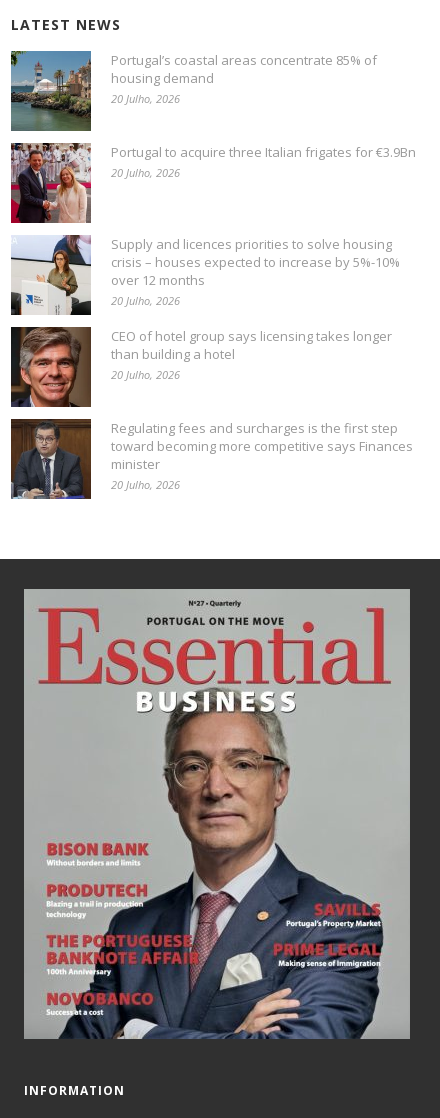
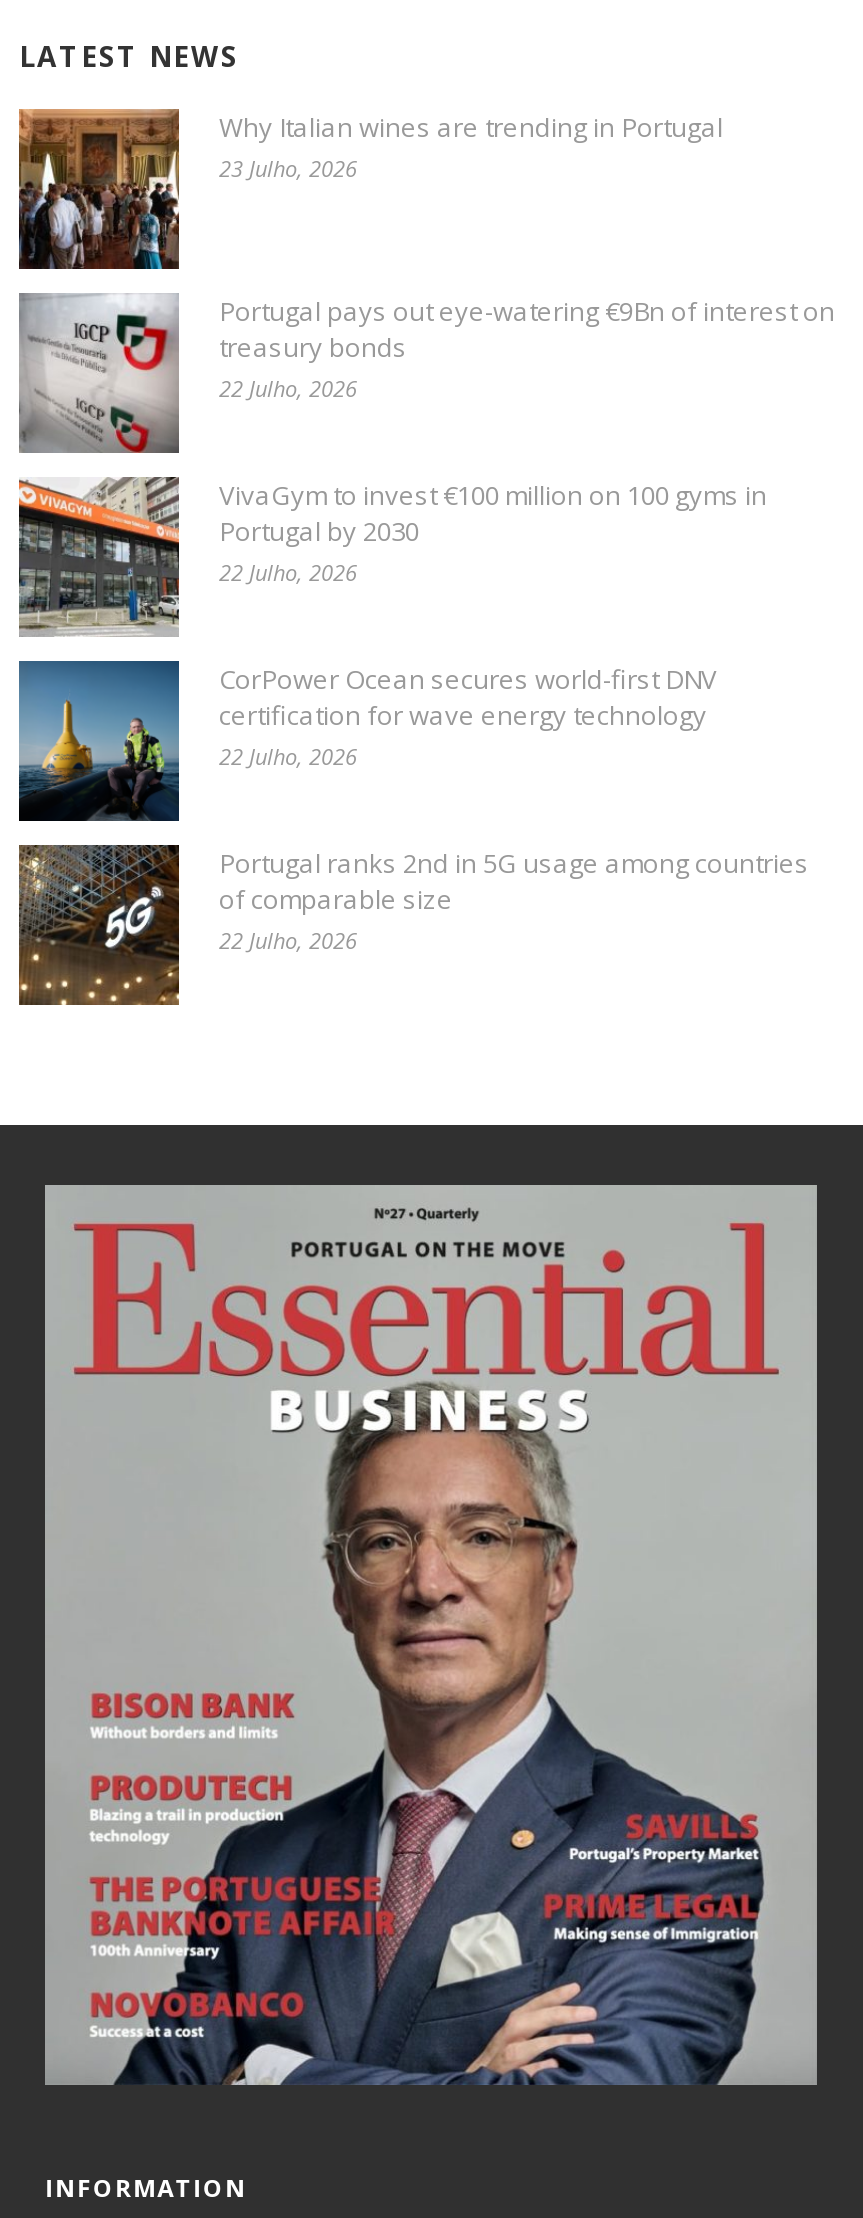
- [image]
- Portugal’s coastal areas concentrate 85% of
- housing demand
- 20 Julho, 2026
+ [image]
+ Why Italian wines are trending in Portugal
+ 23 Julho, 2026

- [image]
- Portugal to acquire three Italian frigates for €3.9Bn
- 20 Julho, 2026
+ [image]
+ Portugal pays out eye-watering €9Bn of interest on
+ treasury bonds
+ 22 Julho, 2026

- [image]
- Supply and licences priorities to solve housing
- crisis – houses expected to increase by 5%-10%
- over 12 months
- 20 Julho, 2026
+ [image]
+ VivaGym to invest €100 million on 100 gyms in
+ Portugal by 2030
+ 22 Julho, 2026

- [image]
- CEO of hotel group says licensing takes longer
- than building a hotel
- 20 Julho, 2026
+ [image]
+ CorPower Ocean secures world-first DNV
+ certification for wave energy technology
+ 22 Julho, 2026

- [image]
- Regulating fees and surcharges is the first step
- toward becoming more competitive says Finances
- minister
- 20 Julho, 2026
+ [image]
+ Portugal ranks 2nd in 5G usage among countries
+ of comparable size
+ 22 Julho, 2026
